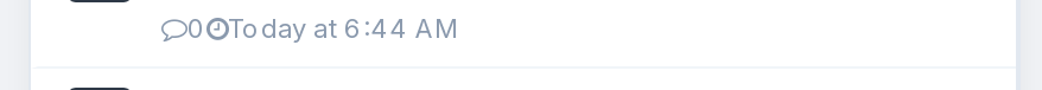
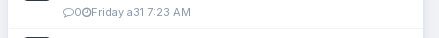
- 0 Today at 6:44 AM
+ 0 Friday a31 7:23 AM
